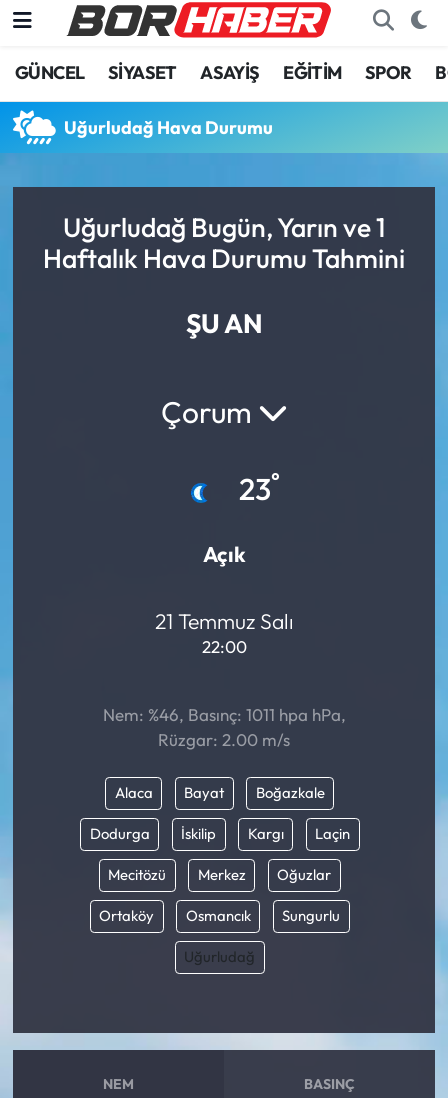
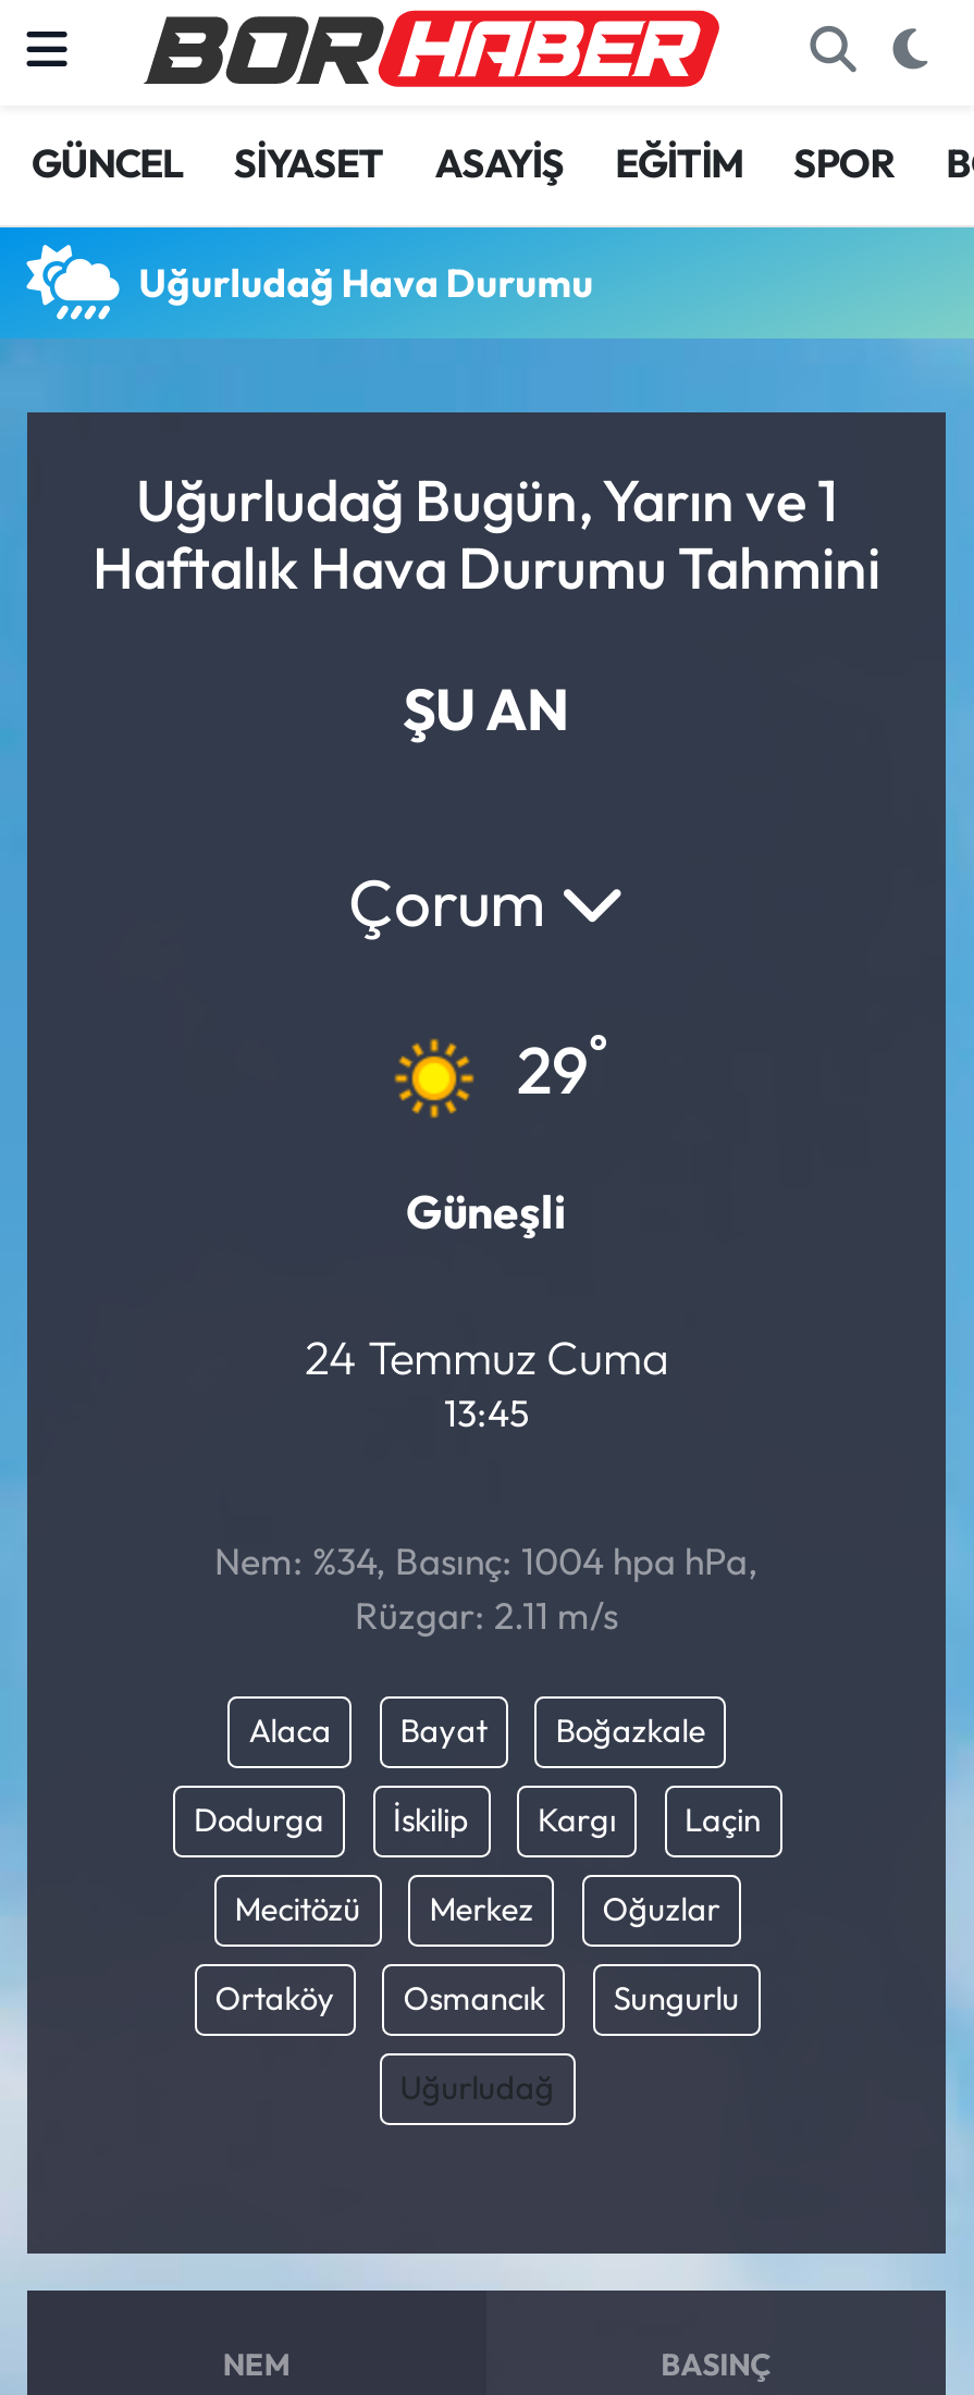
- [image]
- 23°
+ [image]
+ 29°

- Açık
+ Güneşli

- 21 Temmuz Salı
- 22:00
+ 24 Temmuz Cuma
+ 13:45

- Nem: %46, Basınç: 1011 hpa hPa,
- Rüzgar: 2.00 m/s
+ Nem: %34, Basınç: 1004 hpa hPa,
+ Rüzgar: 2.11 m/s
